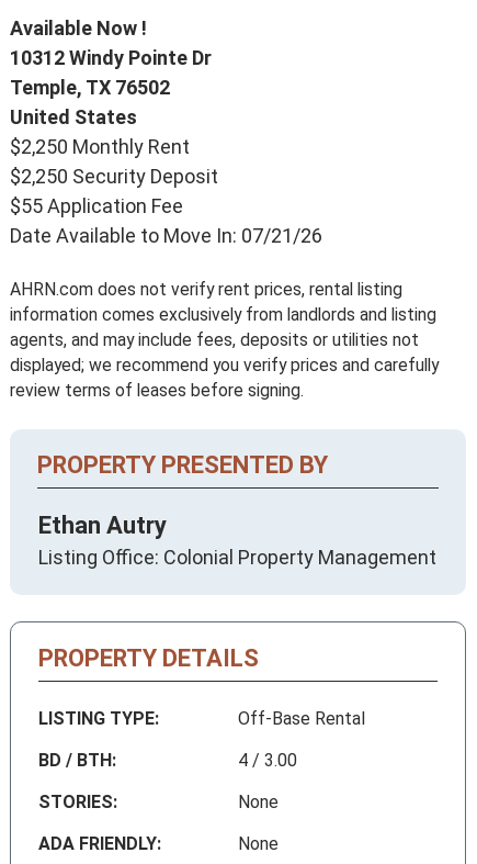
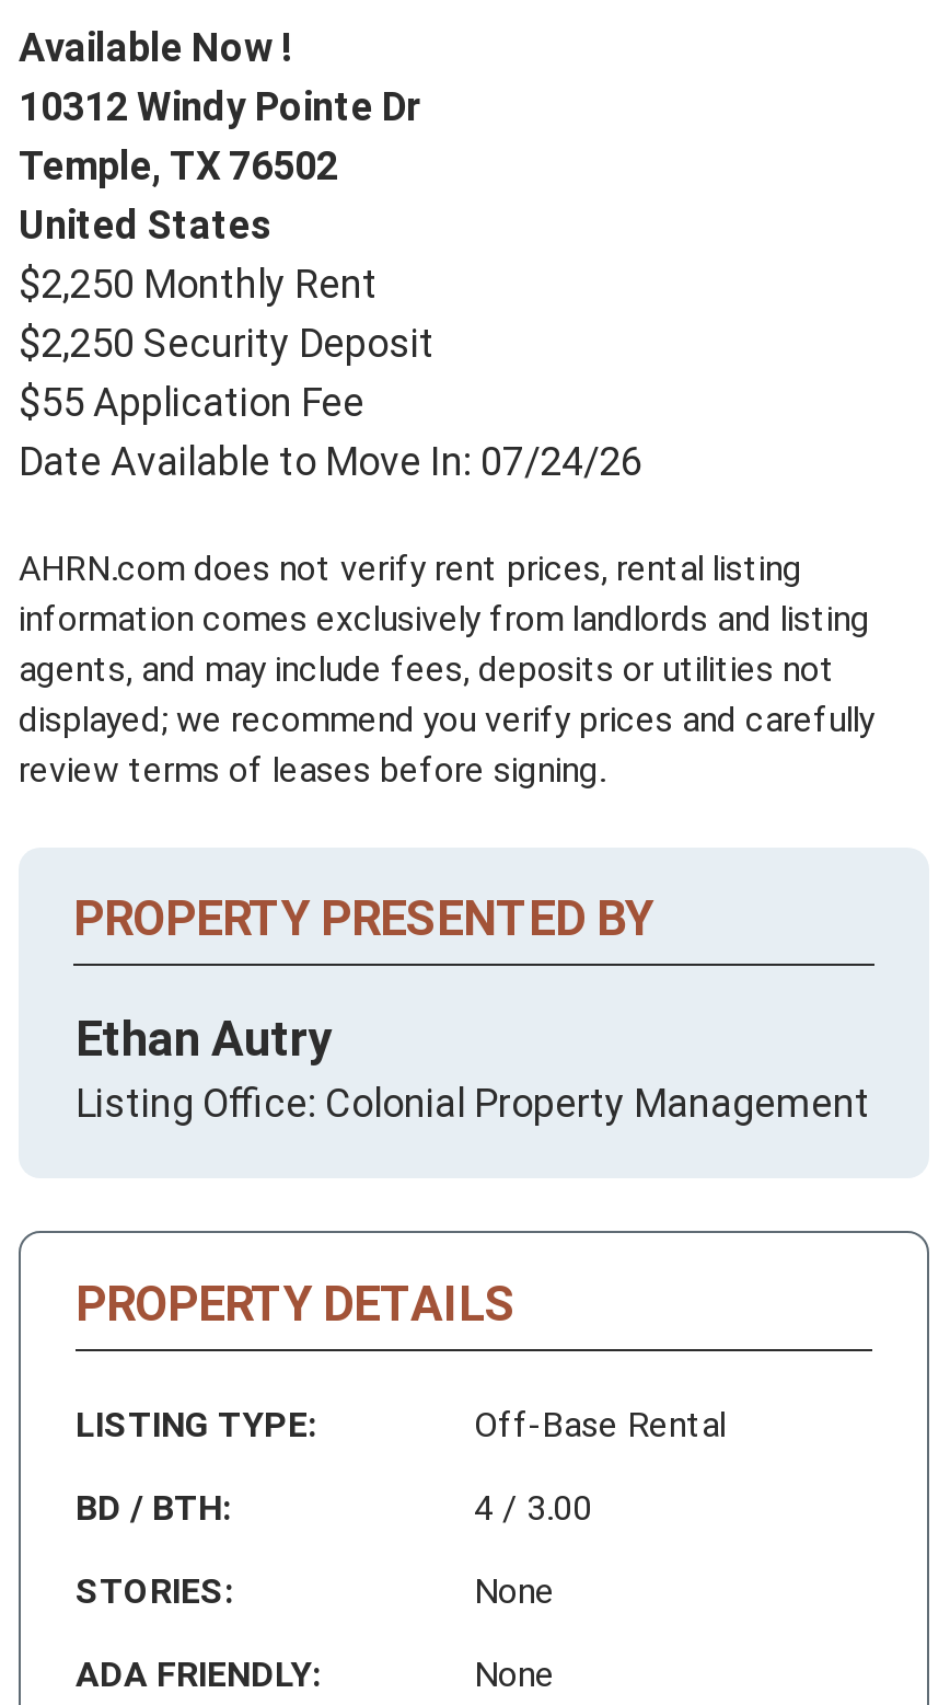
- Date Available to Move In: 07/21/26
+ Date Available to Move In: 07/24/26
